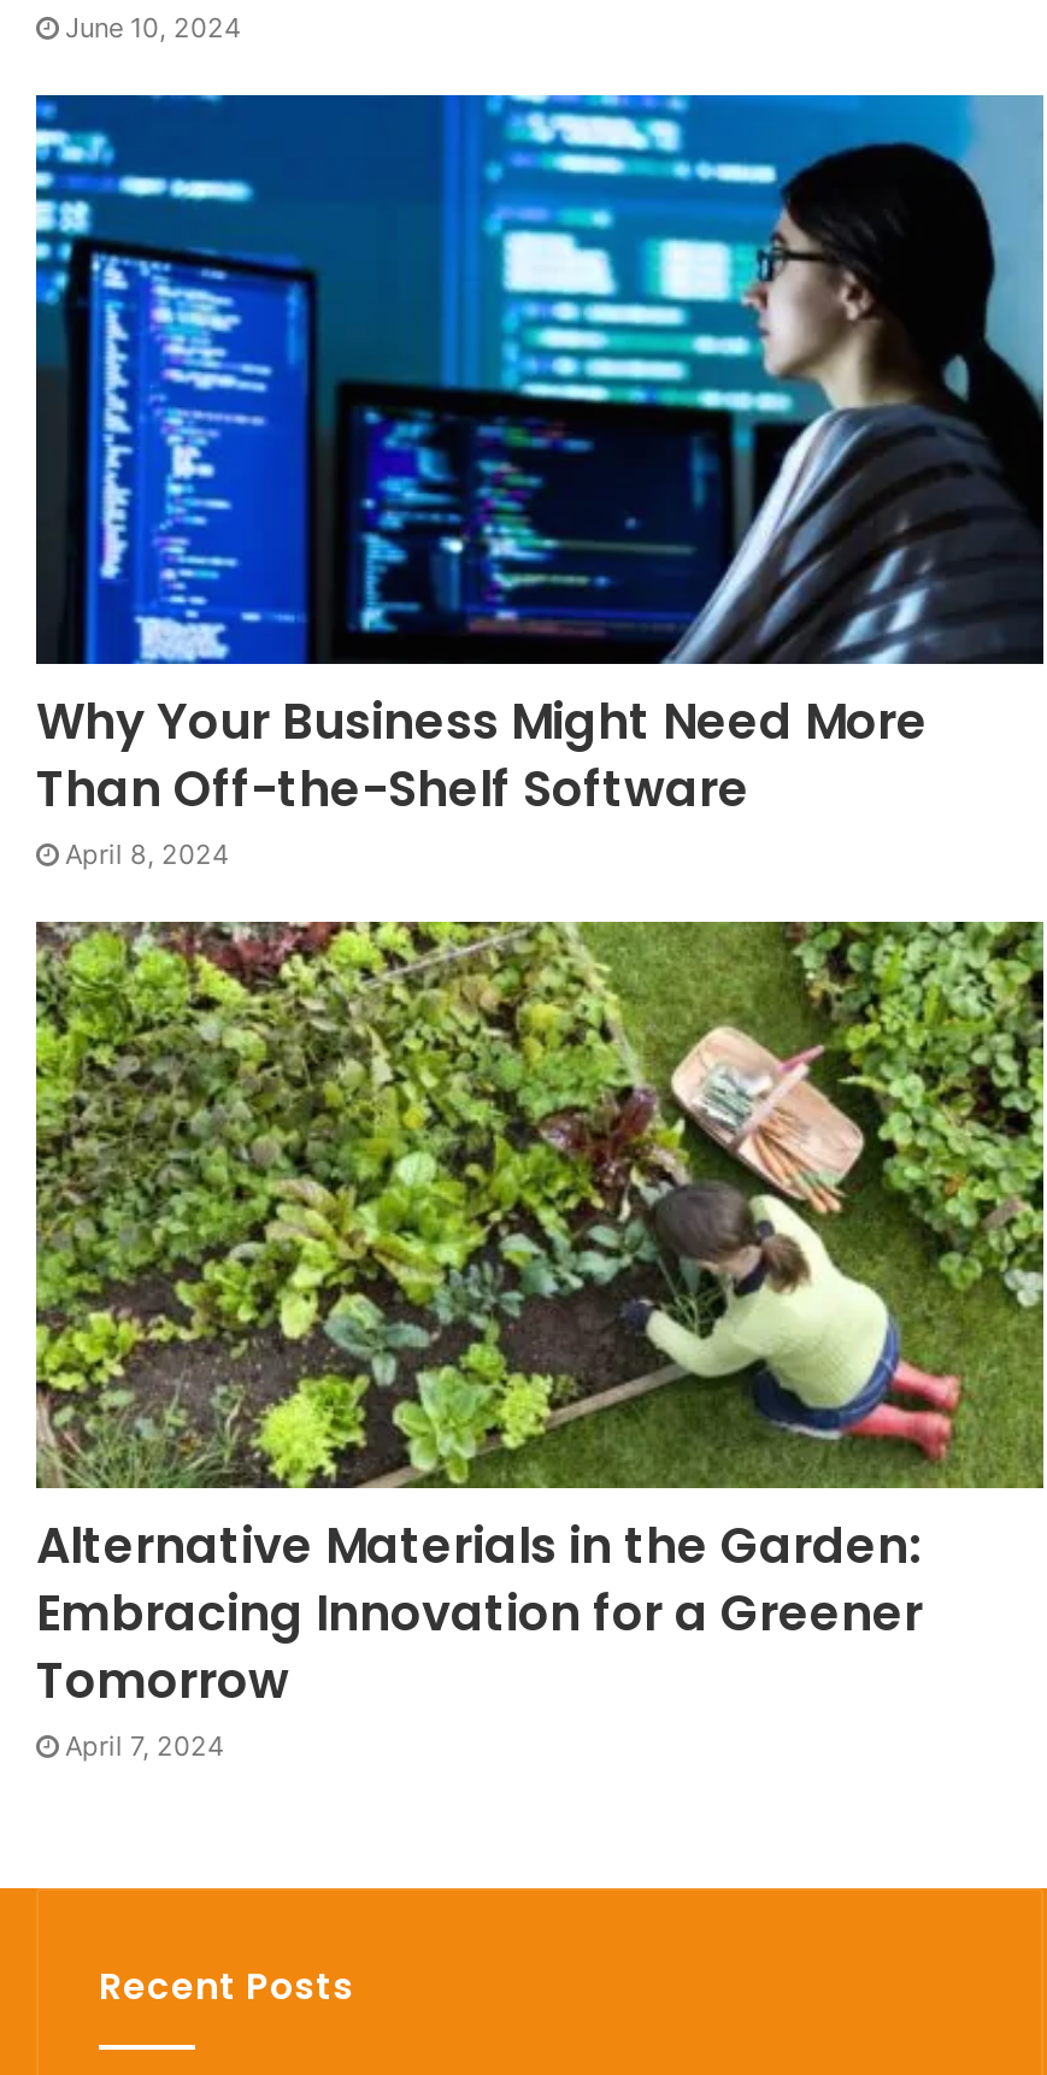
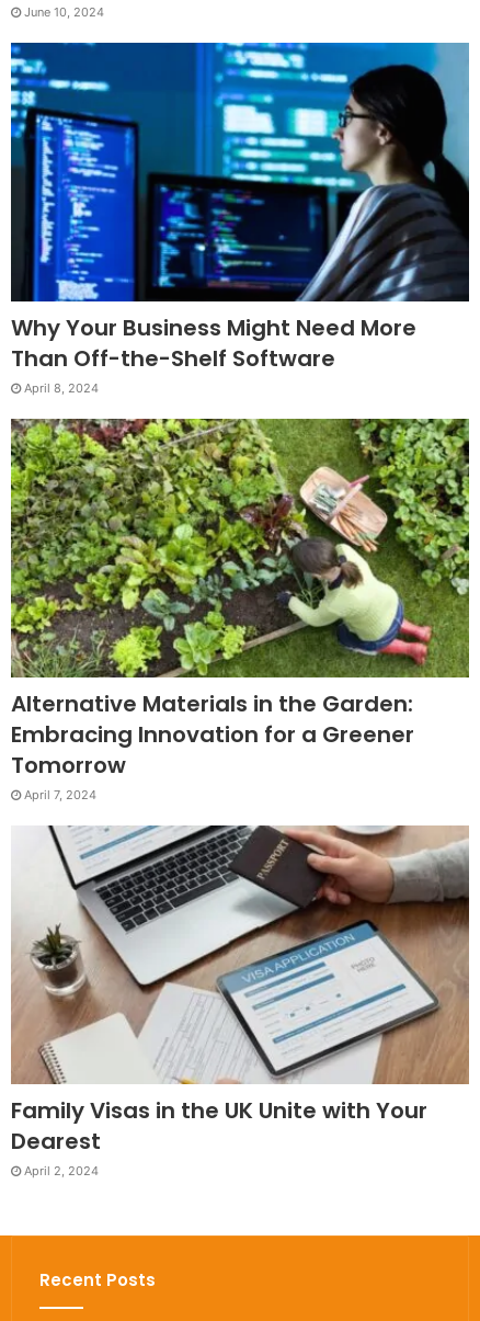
+ [image]
+ Family Visas in the UK Unite with Your
+ Dearest
+ April 2, 2024
